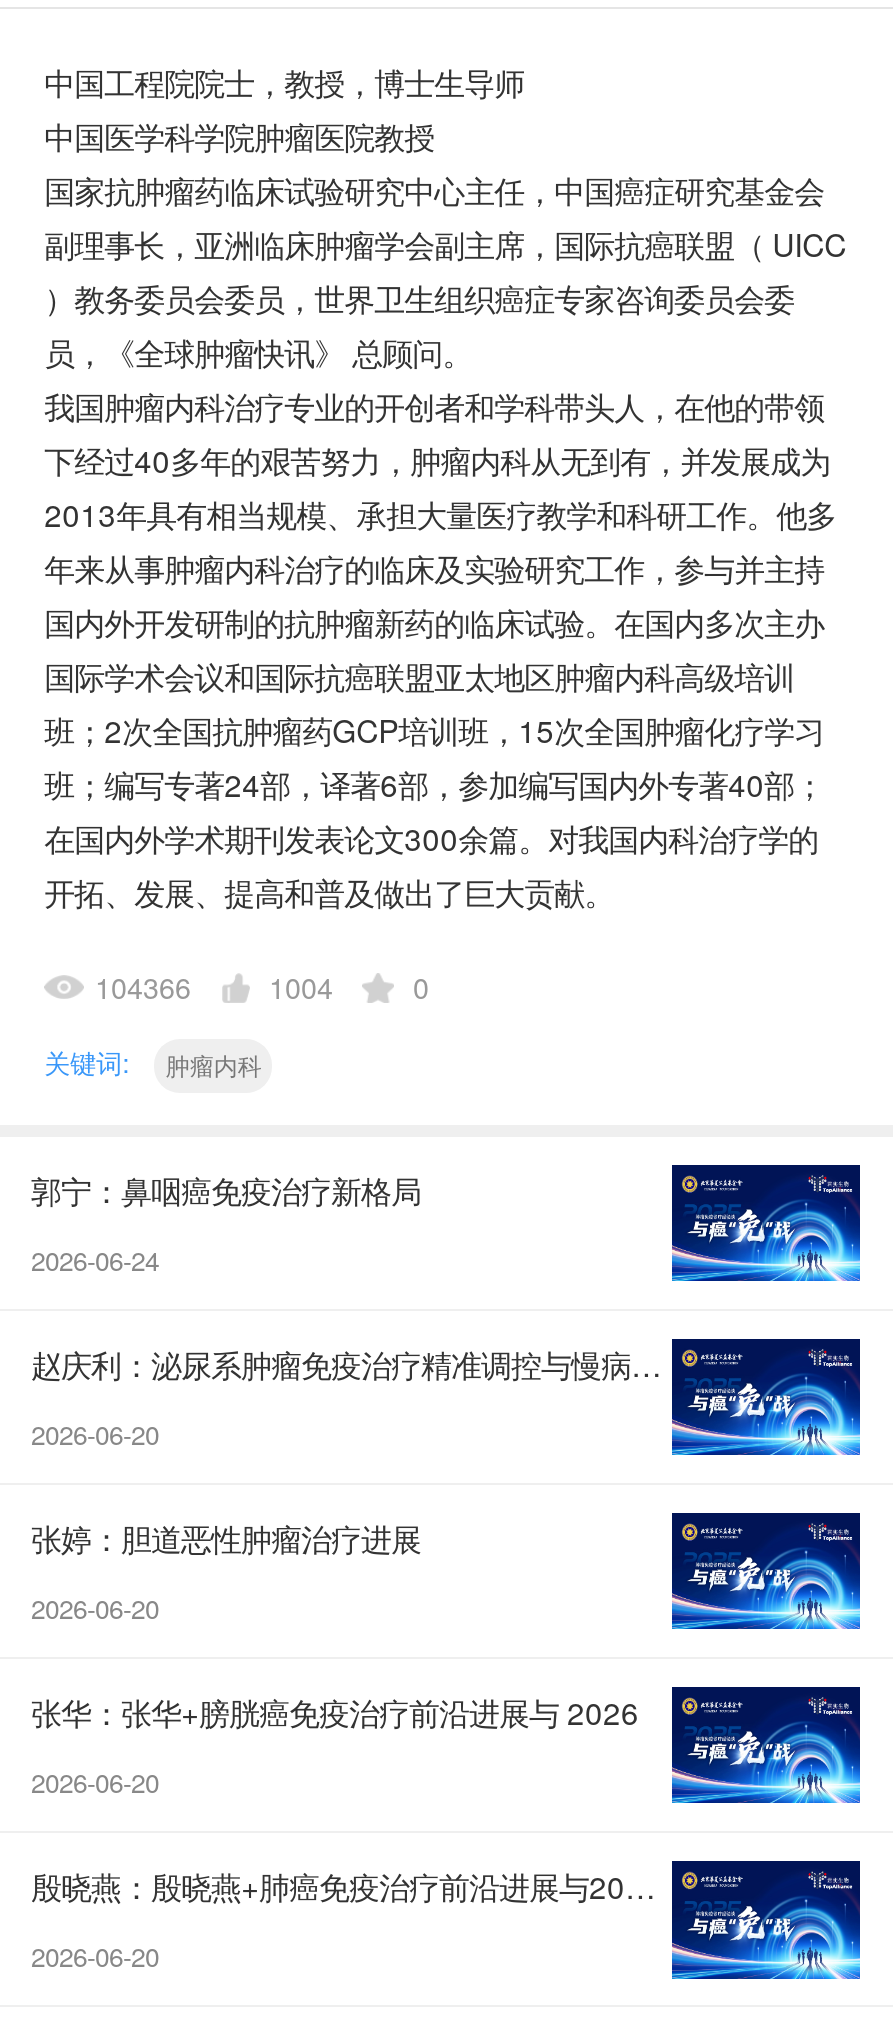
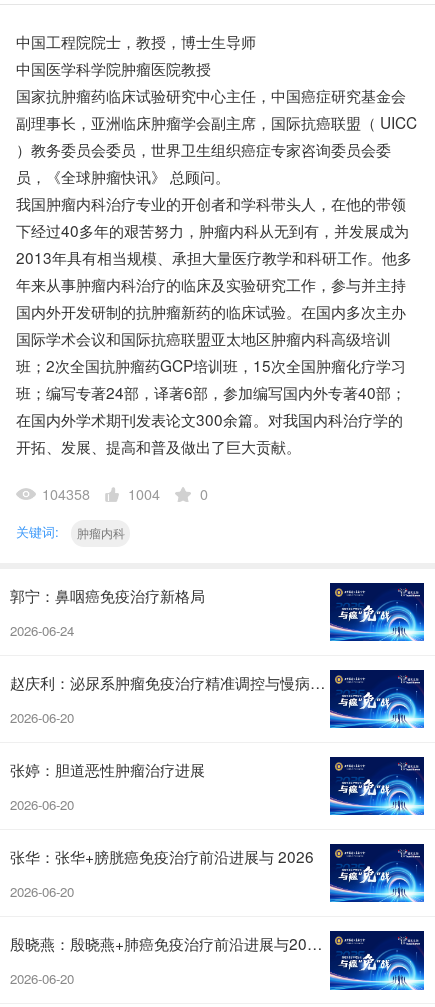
- 104366 1004 0
+ 104358 1004 0
